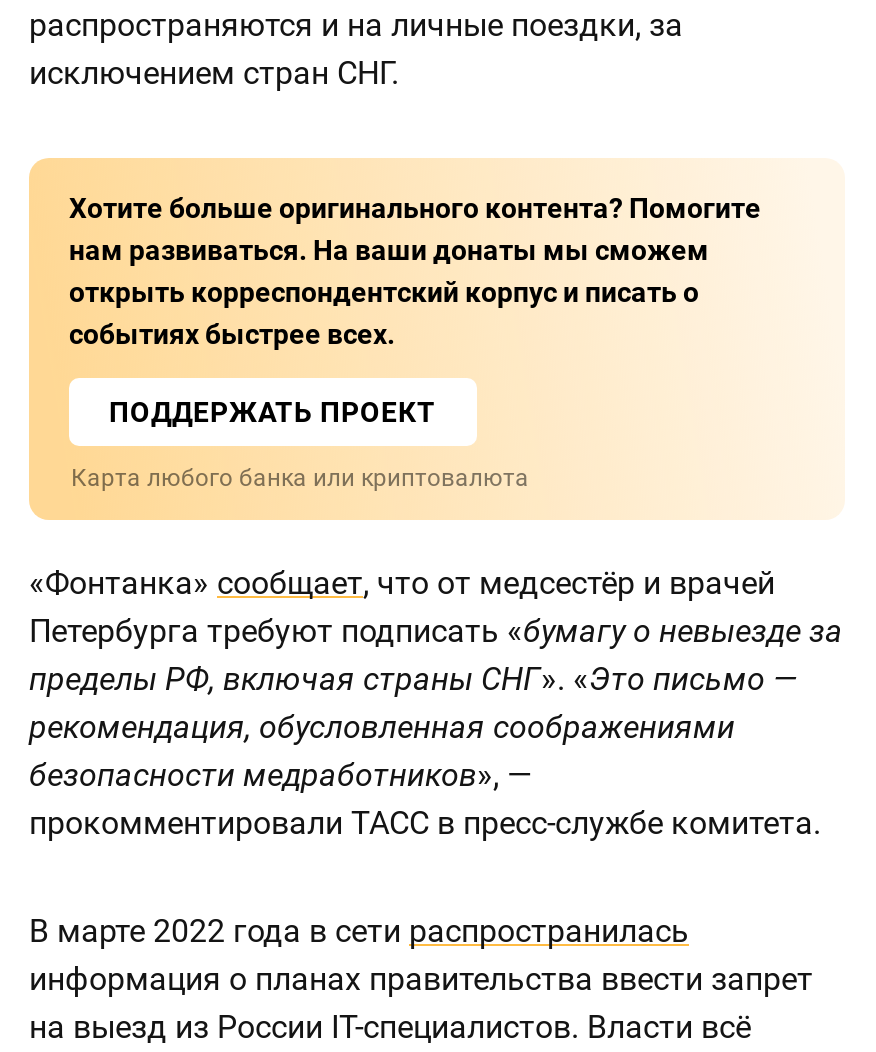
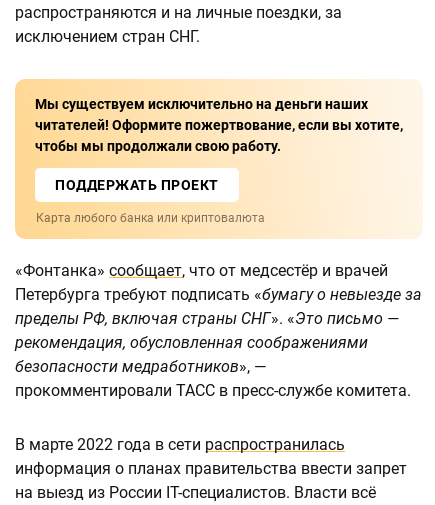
- Хотите больше оригинального контента? Помогите
- нам развиваться. На ваши донаты мы сможем
- открыть корреспондентский корпус и писать о
- событиях быстрее всех.
+ Мы существуем исключительно на деньги наших
+ читателей! Оформите пожертвование, если вы хотите,
+ чтобы мы продолжали свою работу.
